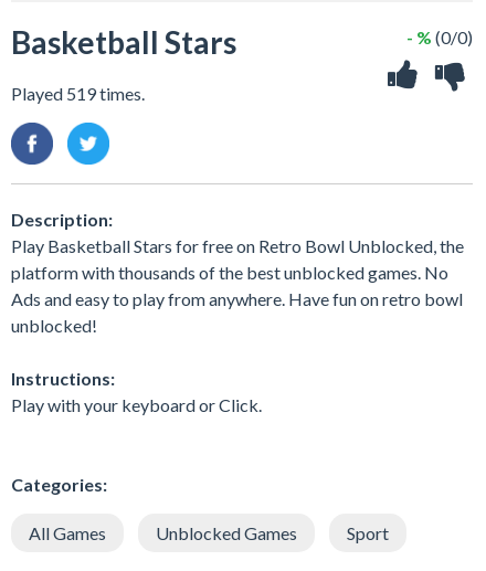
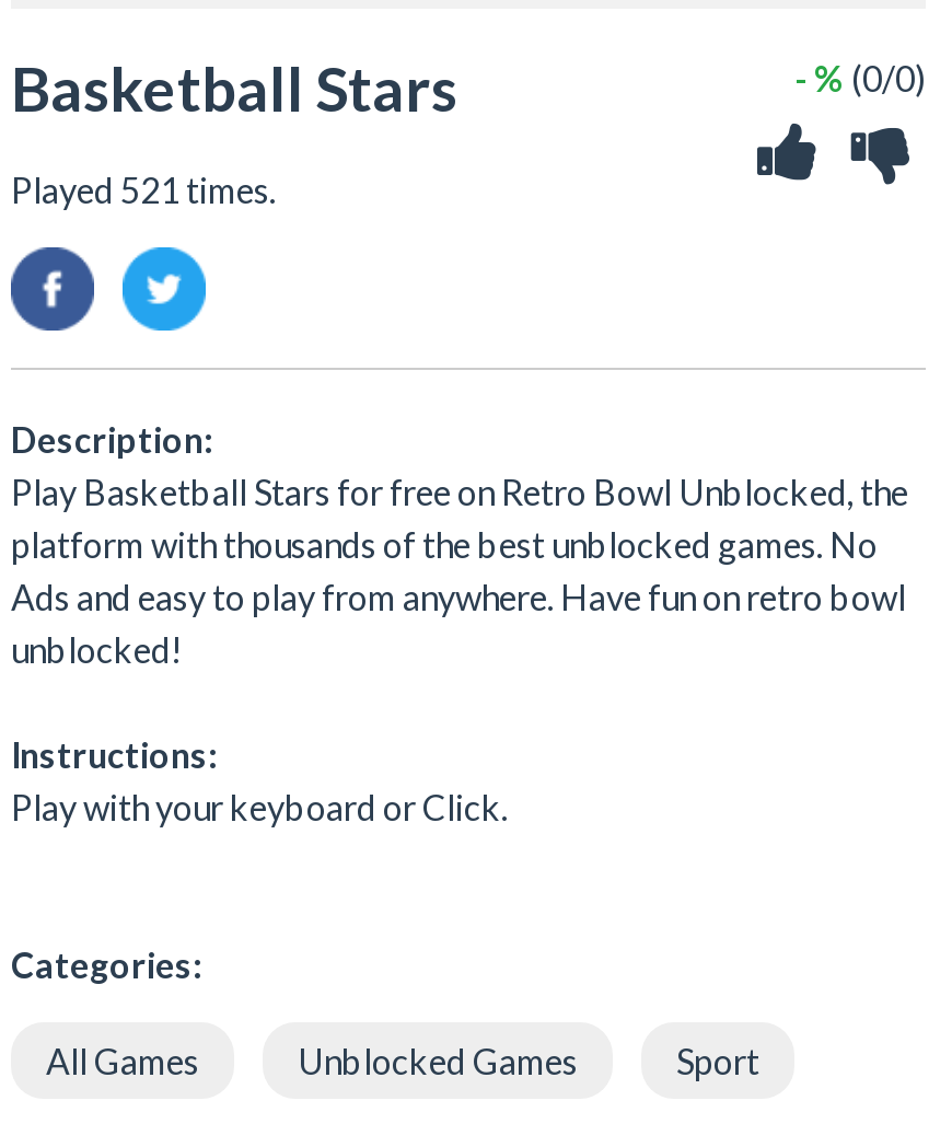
- Played 519 times.
+ Played 521 times.
